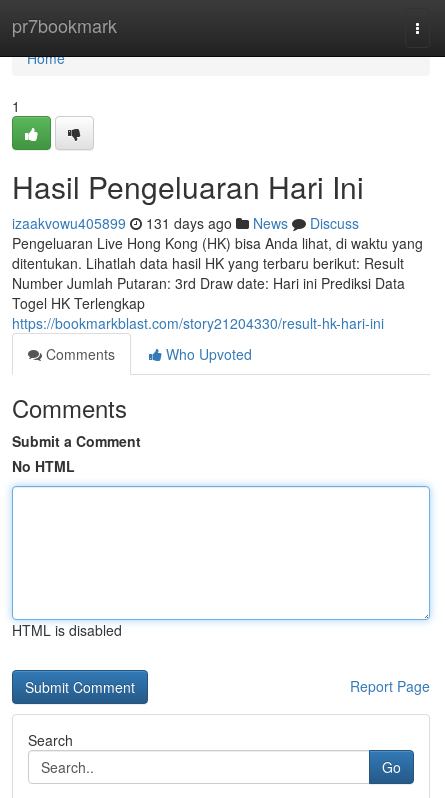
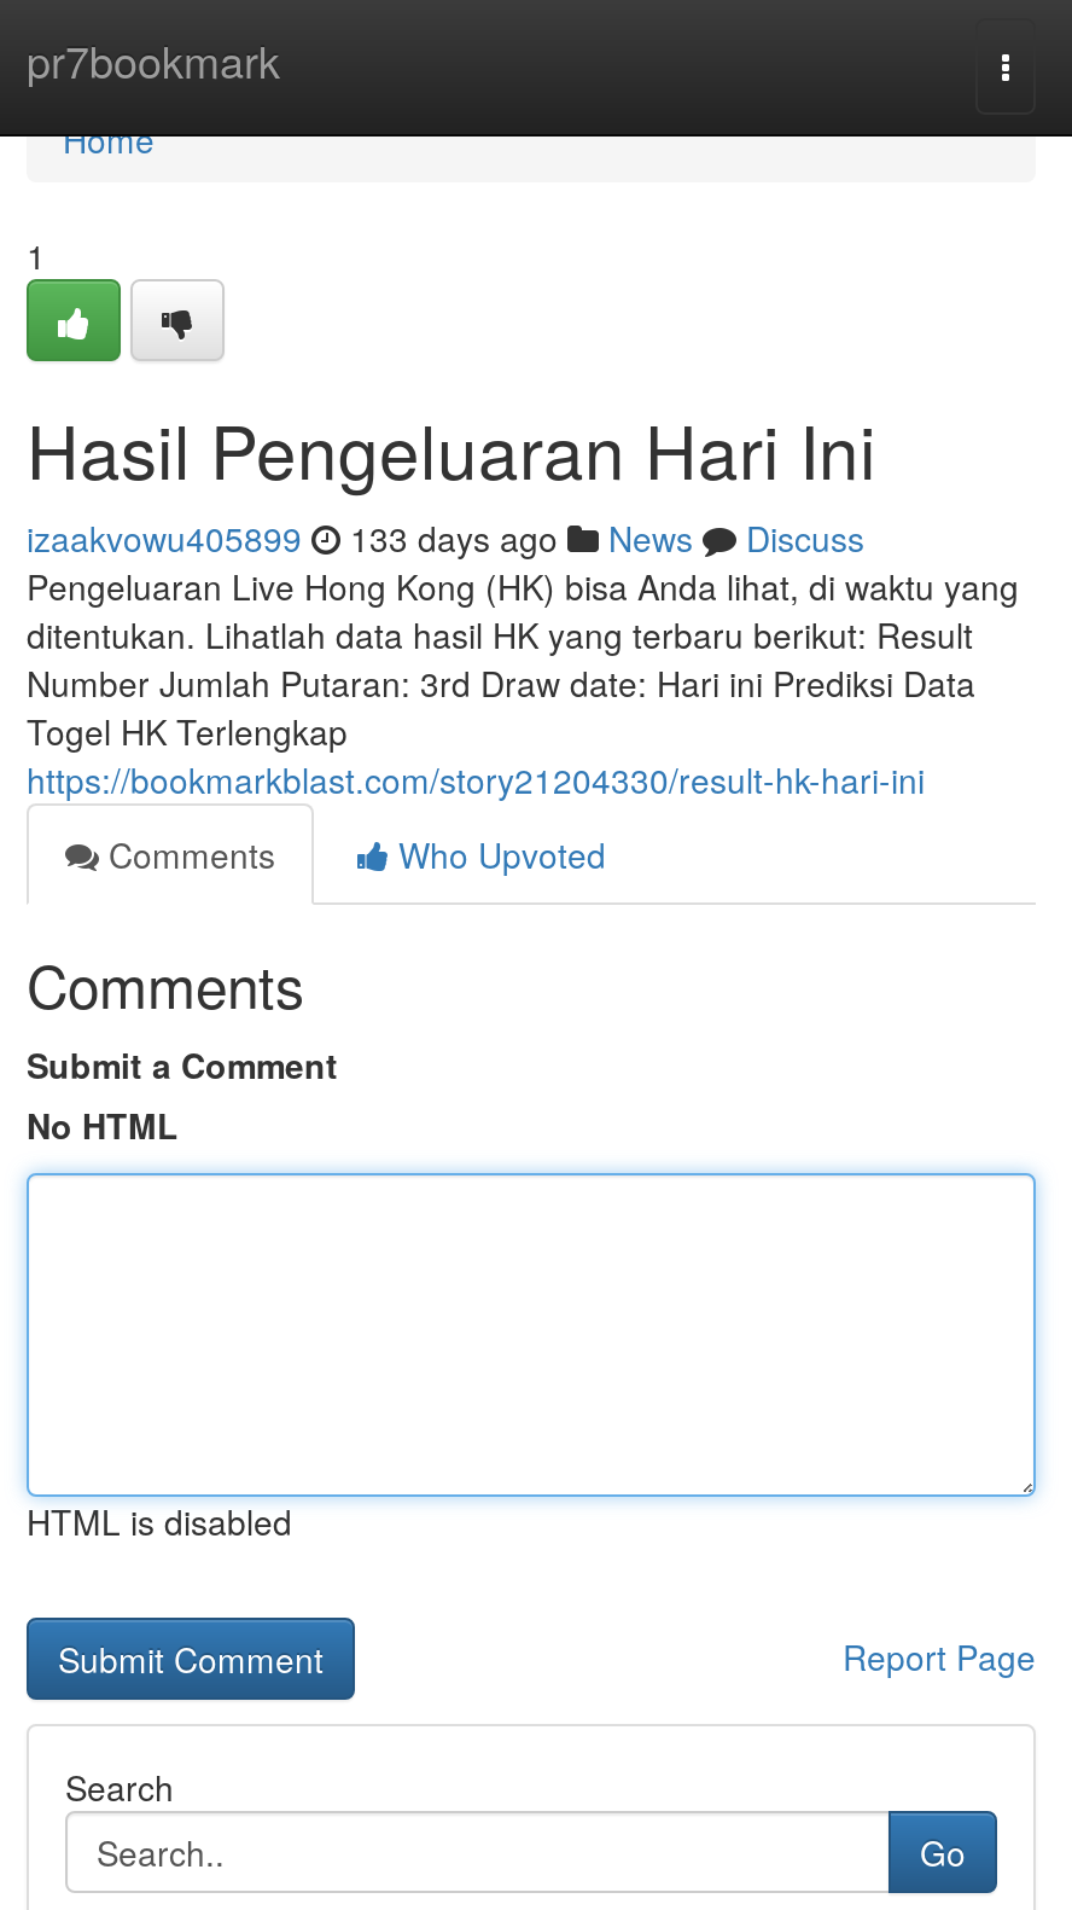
- izaakvowu405899 131 days ago News Discuss
+ izaakvowu405899 133 days ago News Discuss
